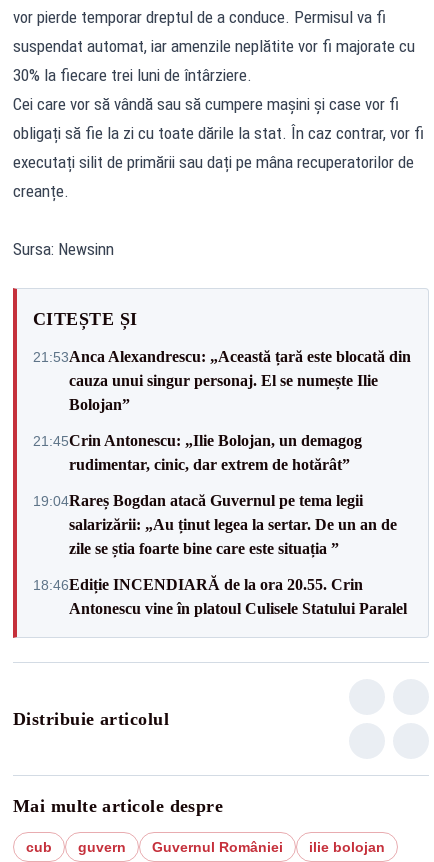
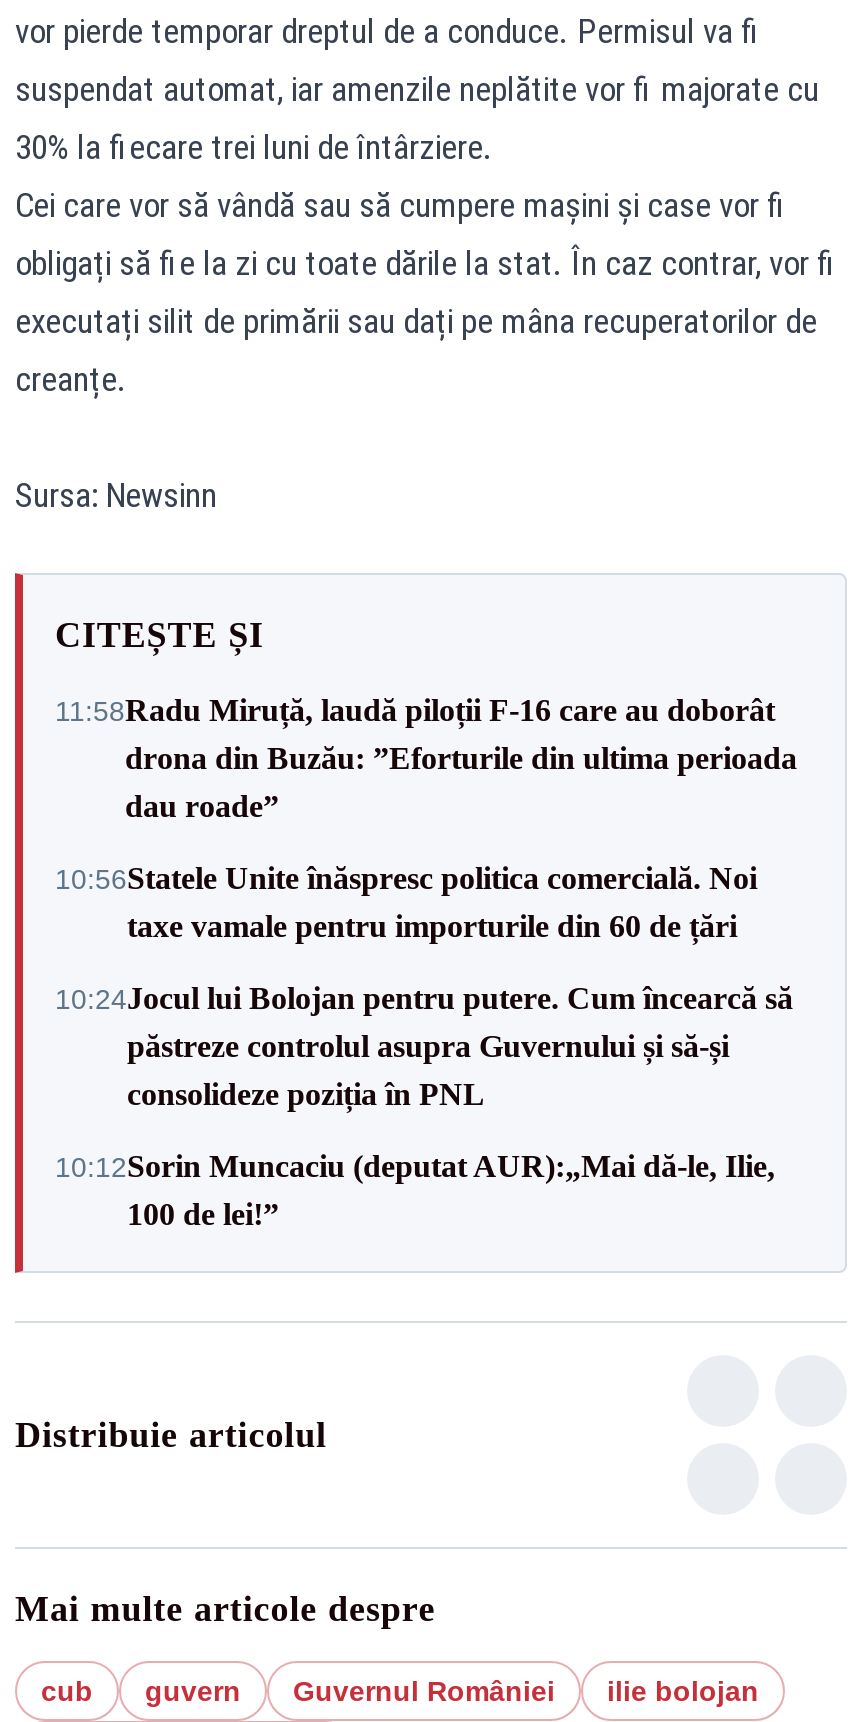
- 21:53Anca Alexandrescu: „Această țară este blocată din
- cauza unui singur personaj. El se numește Ilie
- Bolojan”
+ 11:58Radu Miruță, laudă piloții F-16 care au doborât
+ drona din Buzău: ”Eforturile din ultima perioada
+ dau roade”

- 21:45Crin Antonescu: „Ilie Bolojan, un demagog
- rudimentar, cinic, dar extrem de hotărât”
+ 10:56Statele Unite înăspresc politica comercială. Noi
+ taxe vamale pentru importurile din 60 de țări

- 19:04Rareș Bogdan atacă Guvernul pe tema legii
- salarizării: „Au ținut legea la sertar. De un an de
- zile se știa foarte bine care este situația ”
+ 10:24Jocul lui Bolojan pentru putere. Cum încearcă să
+ păstreze controlul asupra Guvernului și să-și
+ consolideze poziția în PNL

- 18:46Ediție INCENDIARĂ de la ora 20.55. Crin
- Antonescu vine în platoul Culisele Statului Paralel
+ 10:12Sorin Muncaciu (deputat AUR):„Mai dă-le, Ilie,
+ 100 de lei!”
